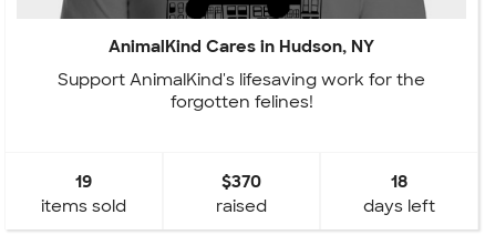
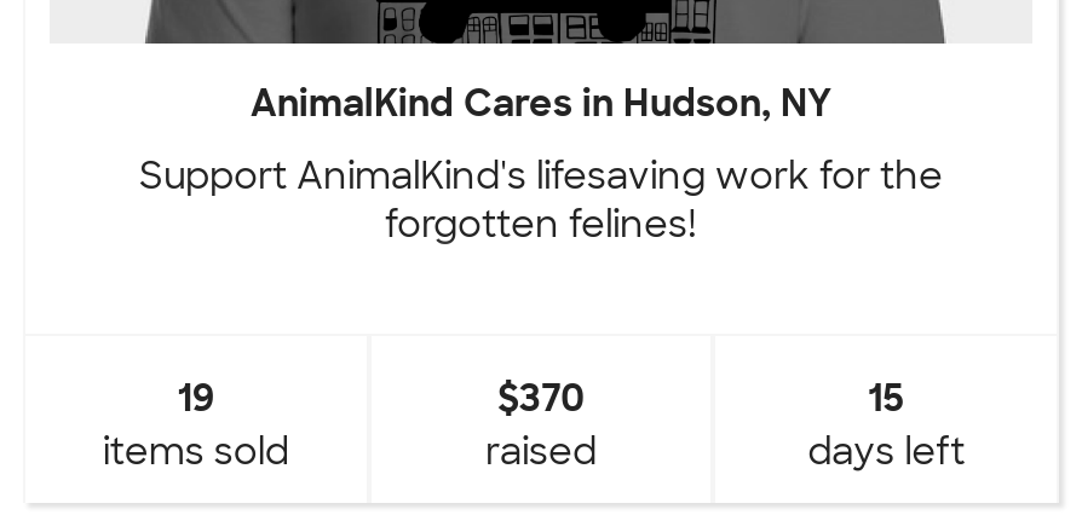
- 18
+ 15
